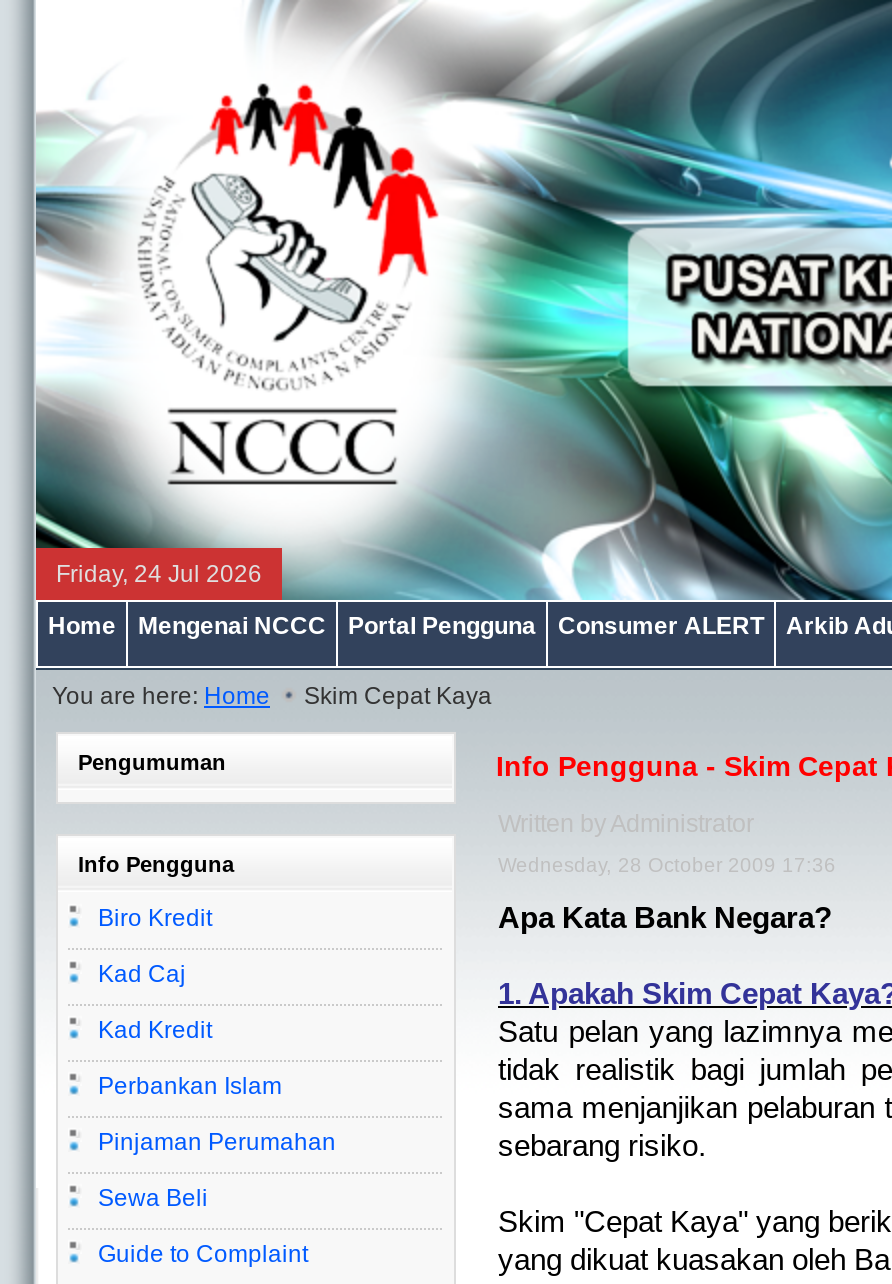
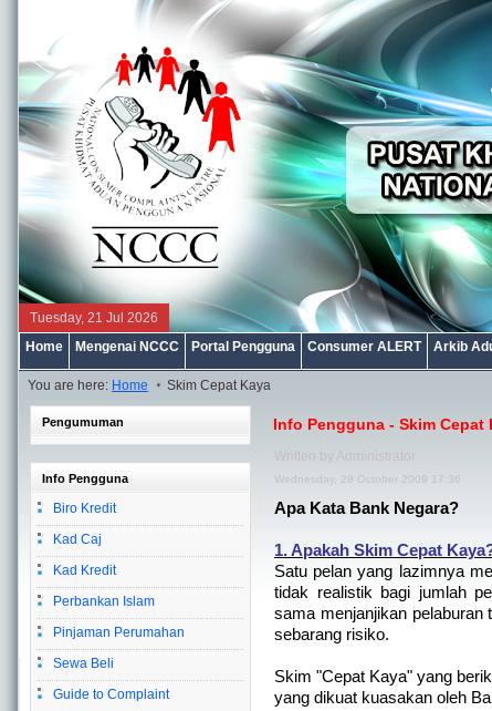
- Friday, 24 Jul 2026
+ Tuesday, 21 Jul 2026
